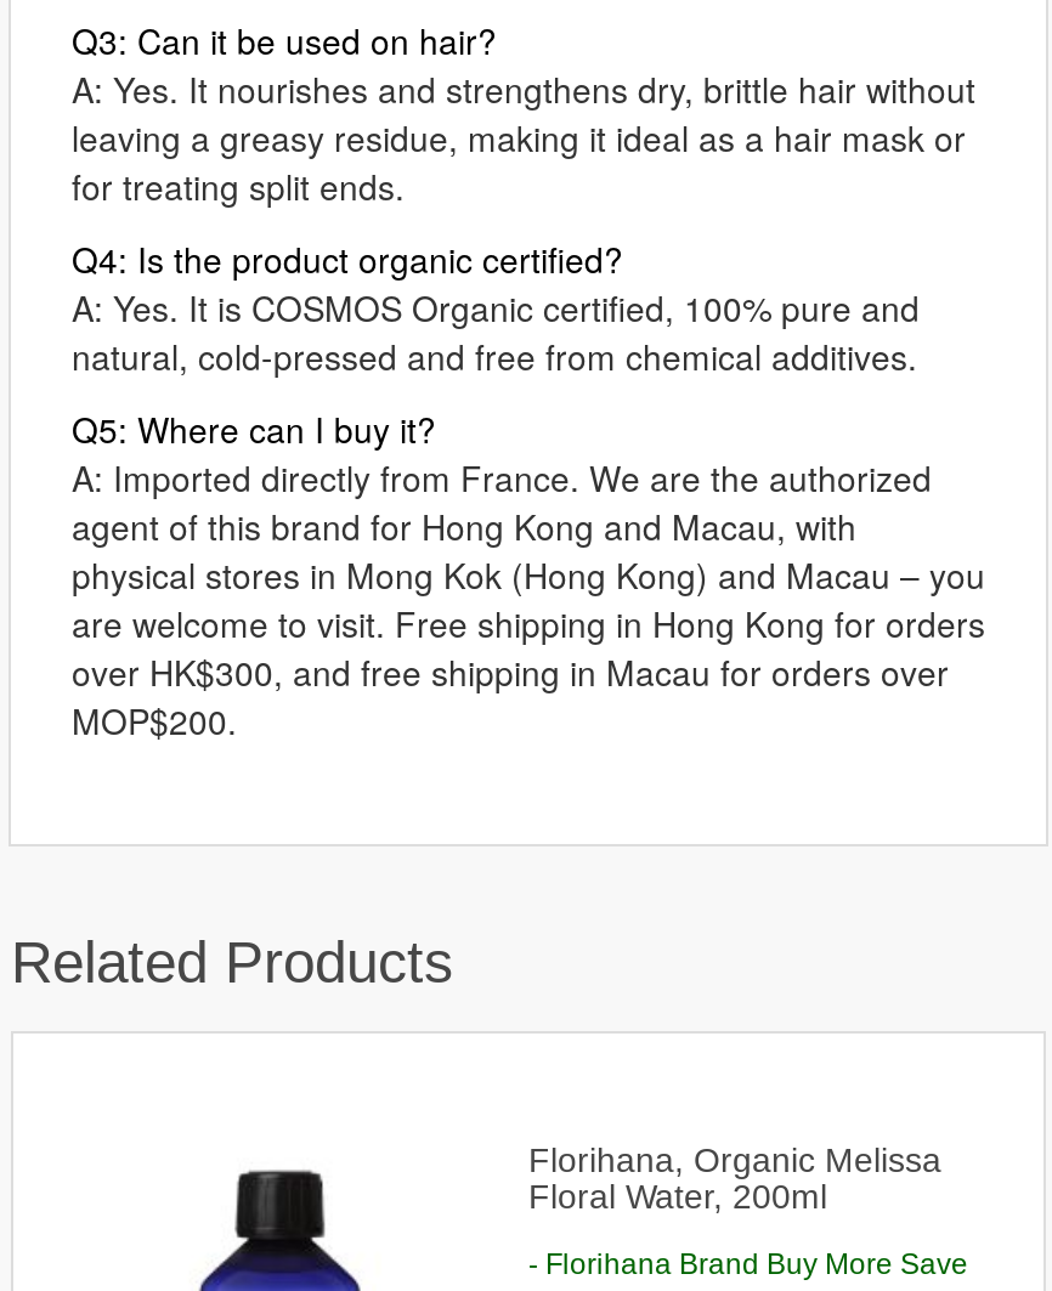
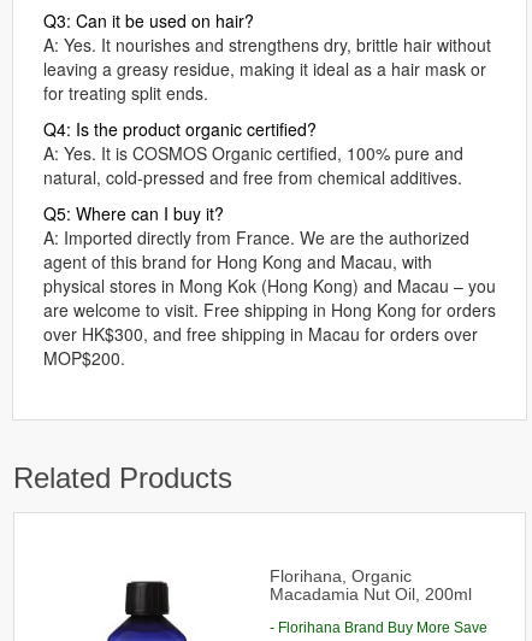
- Florihana, Organic Melissa
- Floral Water, 200ml
+ Florihana, Organic
+ Macadamia Nut Oil, 200ml
